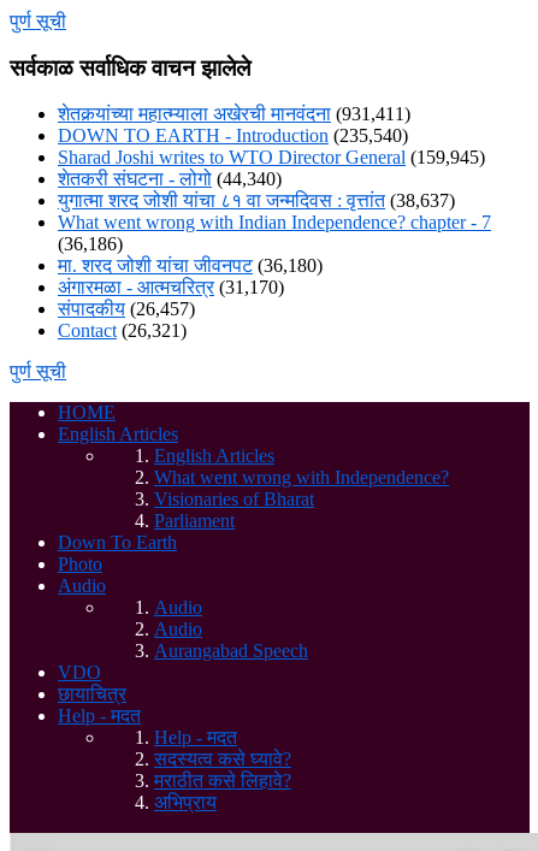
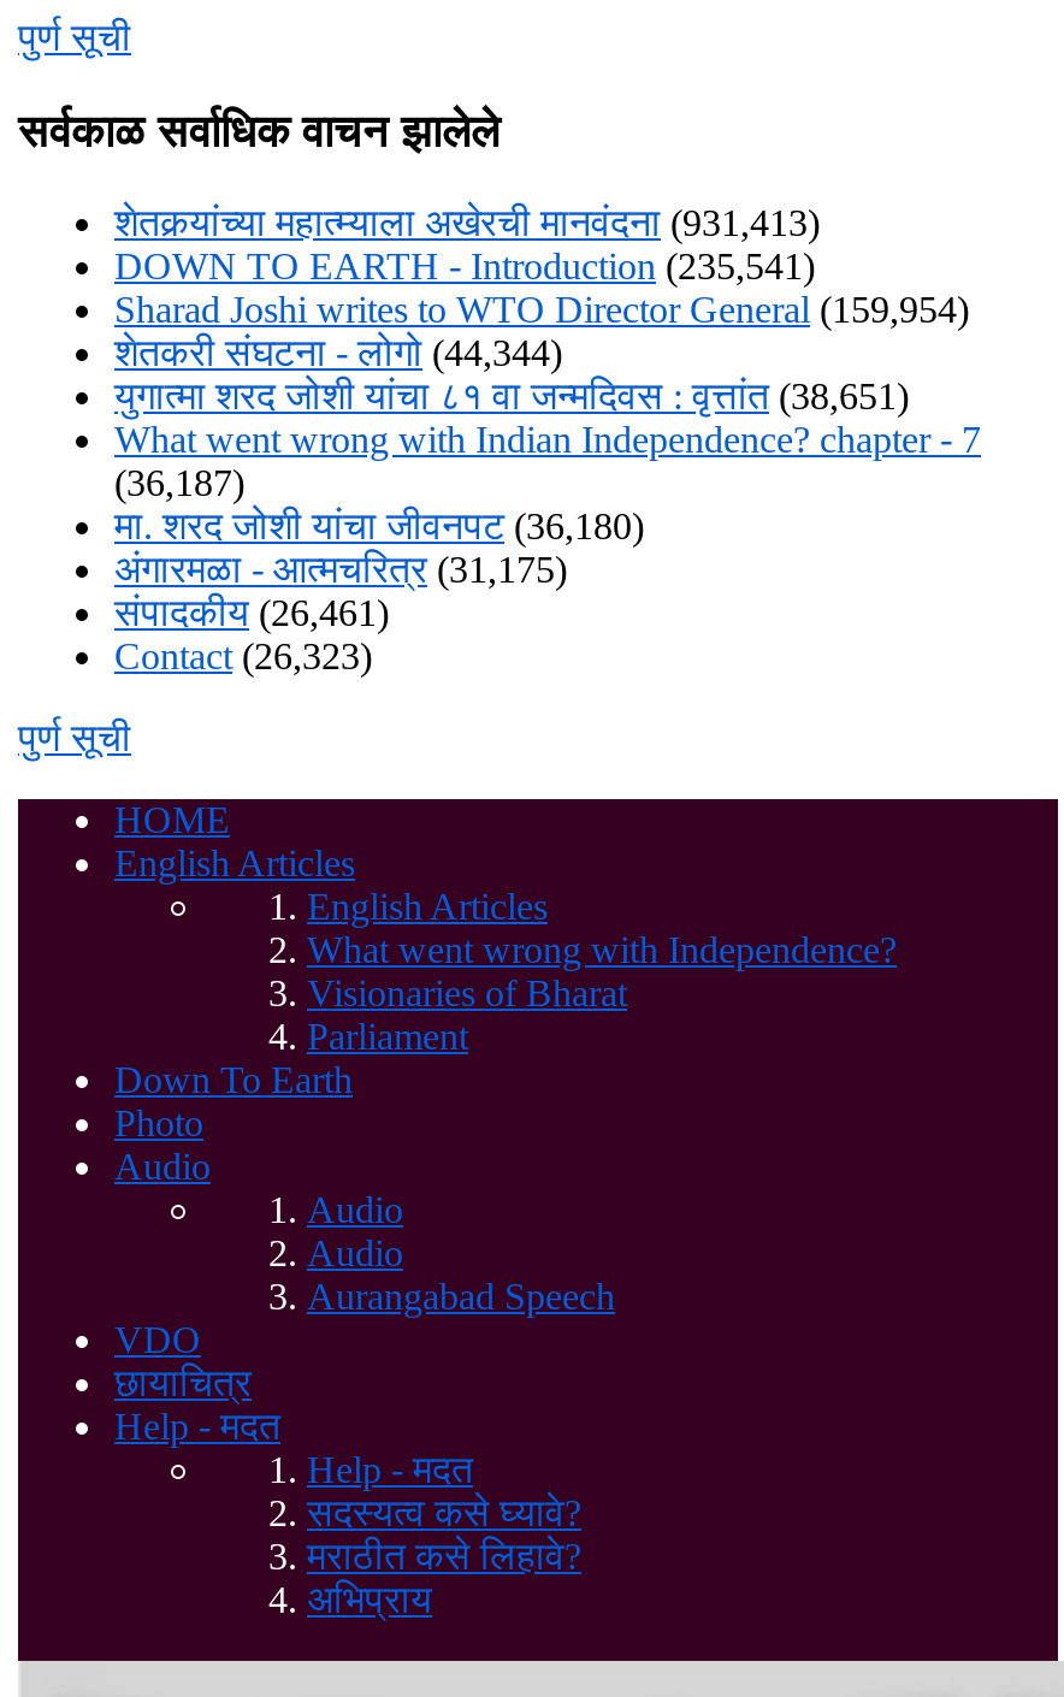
- शेतकर्‍यांच्या महात्म्याला अखेरची मानवंदना (931,411)
+ शेतकर्‍यांच्या महात्म्याला अखेरची मानवंदना (931,413)

- DOWN TO EARTH - Introduction (235,540)
+ DOWN TO EARTH - Introduction (235,541)

- Sharad Joshi writes to WTO Director General (159,945)
+ Sharad Joshi writes to WTO Director General (159,954)

- शेतकरी संघटना - लोगो (44,340)
+ शेतकरी संघटना - लोगो (44,344)

- युगात्मा शरद जोशी यांचा ८१ वा जन्मदिवस : वृत्तांत (38,637)
+ युगात्मा शरद जोशी यांचा ८१ वा जन्मदिवस : वृत्तांत (38,651)

- (36,186)
+ (36,187)

- अंगारमळा - आत्मचरित्र (31,170)
+ अंगारमळा - आत्मचरित्र (31,175)

- संपादकीय (26,457)
+ संपादकीय (26,461)

- Contact (26,321)
+ Contact (26,323)
